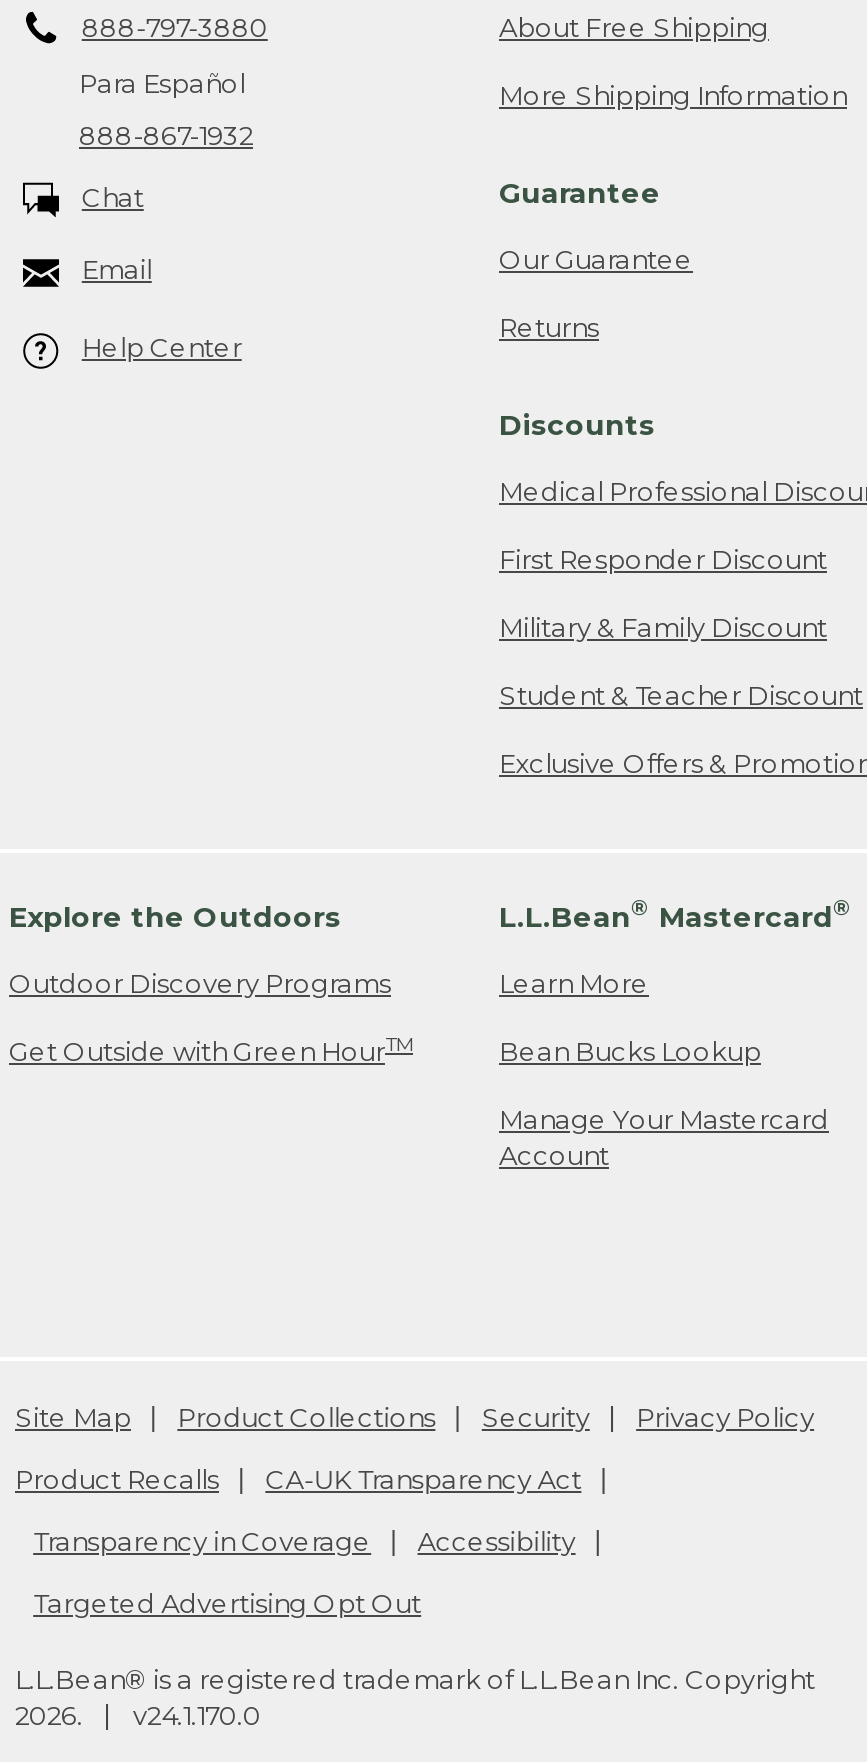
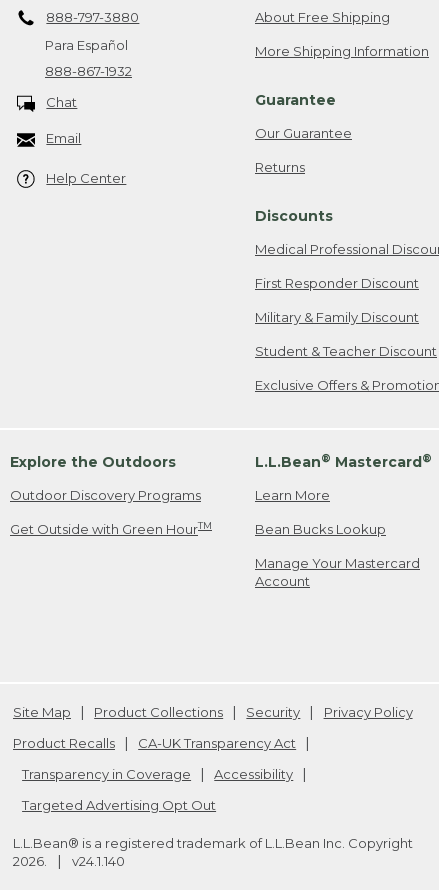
- 2026. v24.1.170.0
+ 2026. v24.1.140
